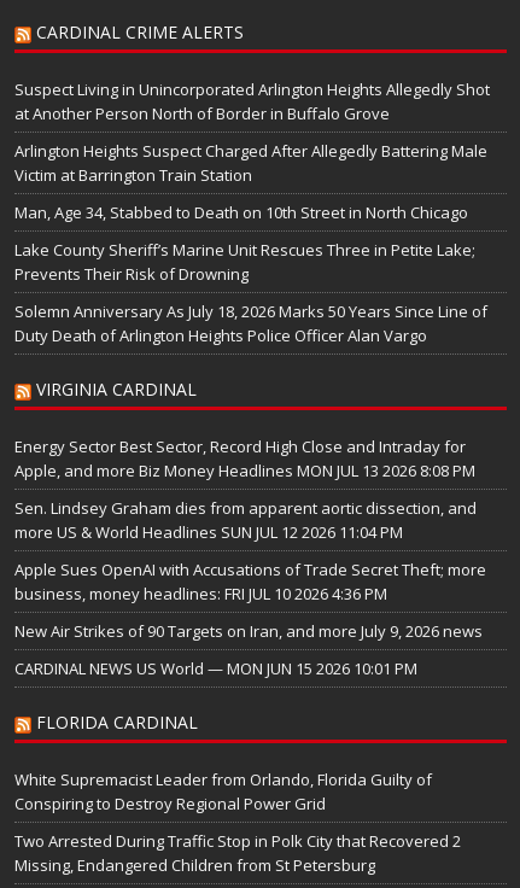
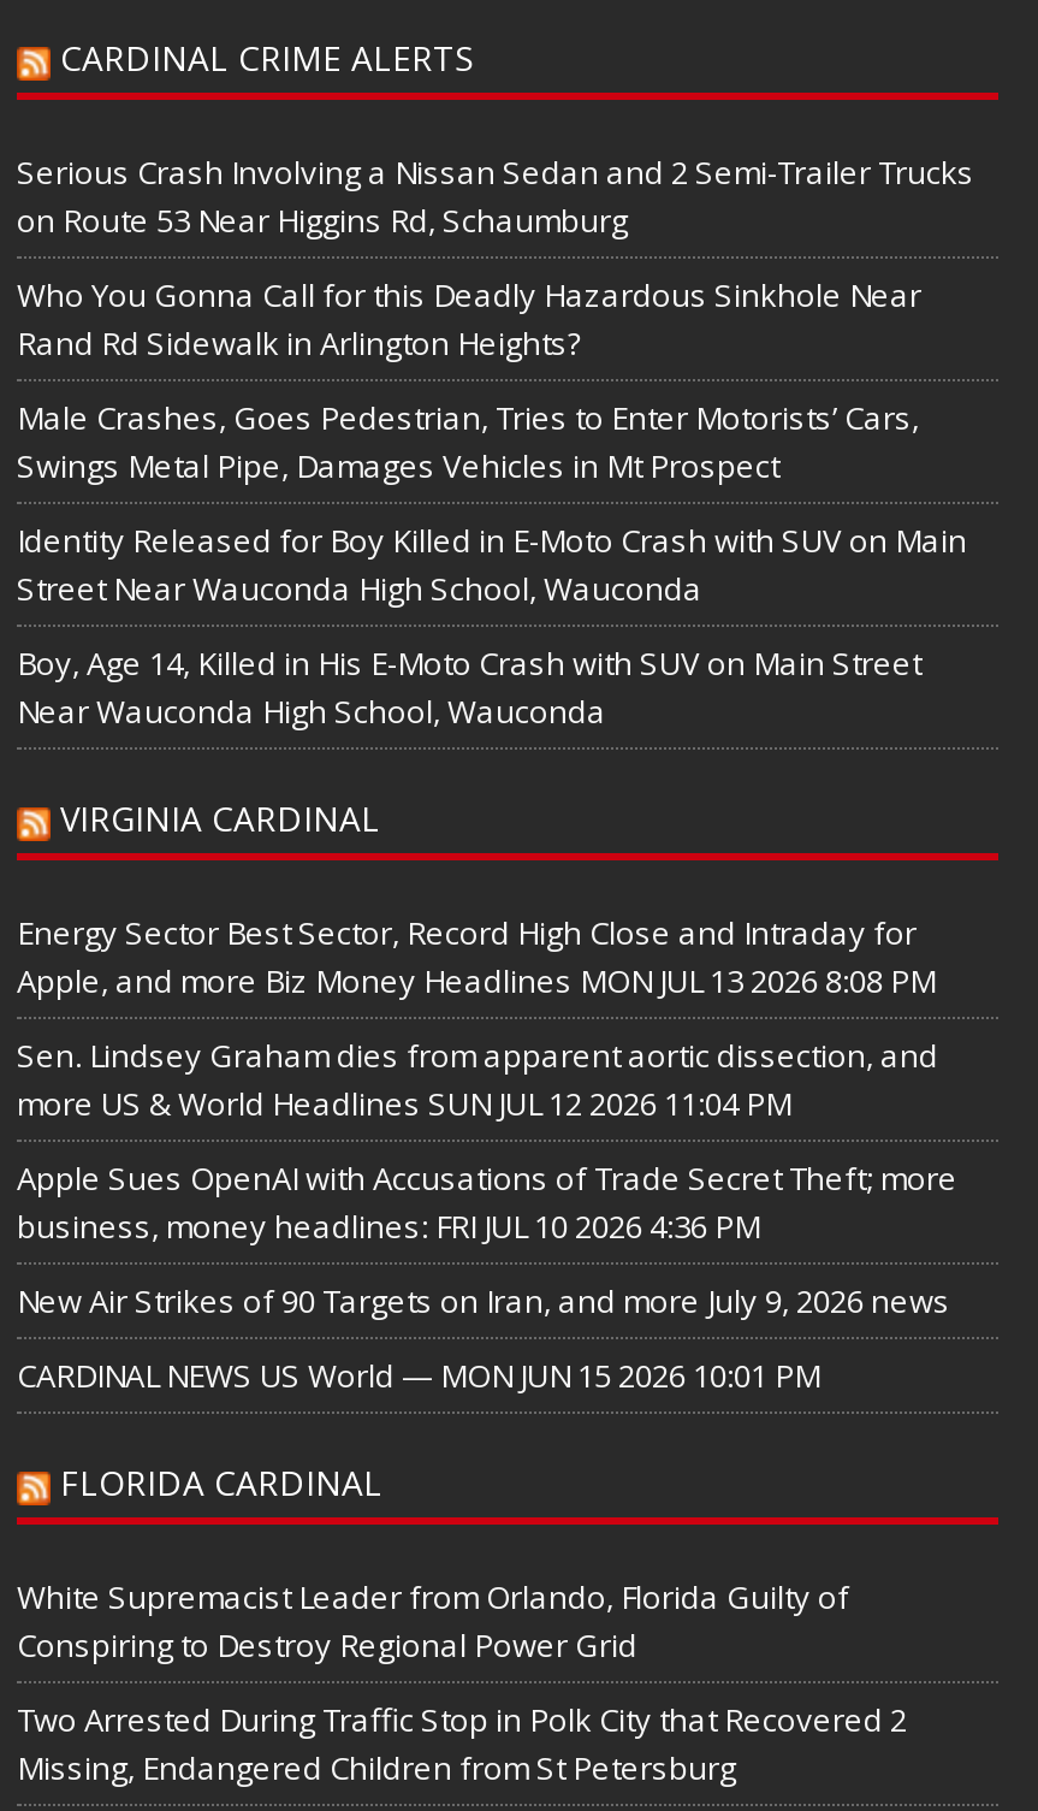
- Suspect Living in Unincorporated Arlington Heights Allegedly Shot
- at Another Person North of Border in Buffalo Grove
+ Serious Crash Involving a Nissan Sedan and 2 Semi-Trailer Trucks
+ on Route 53 Near Higgins Rd, Schaumburg

- Arlington Heights Suspect Charged After Allegedly Battering Male
- Victim at Barrington Train Station
+ Who You Gonna Call for this Deadly Hazardous Sinkhole Near
+ Rand Rd Sidewalk in Arlington Heights?

- Man, Age 34, Stabbed to Death on 10th Street in North Chicago
+ Male Crashes, Goes Pedestrian, Tries to Enter Motorists’ Cars,
+ Swings Metal Pipe, Damages Vehicles in Mt Prospect

- Lake County Sheriff’s Marine Unit Rescues Three in Petite Lake;
- Prevents Their Risk of Drowning
+ Identity Released for Boy Killed in E-Moto Crash with SUV on Main
+ Street Near Wauconda High School, Wauconda

- Solemn Anniversary As July 18, 2026 Marks 50 Years Since Line of
- Duty Death of Arlington Heights Police Officer Alan Vargo
+ Boy, Age 14, Killed in His E-Moto Crash with SUV on Main Street
+ Near Wauconda High School, Wauconda
